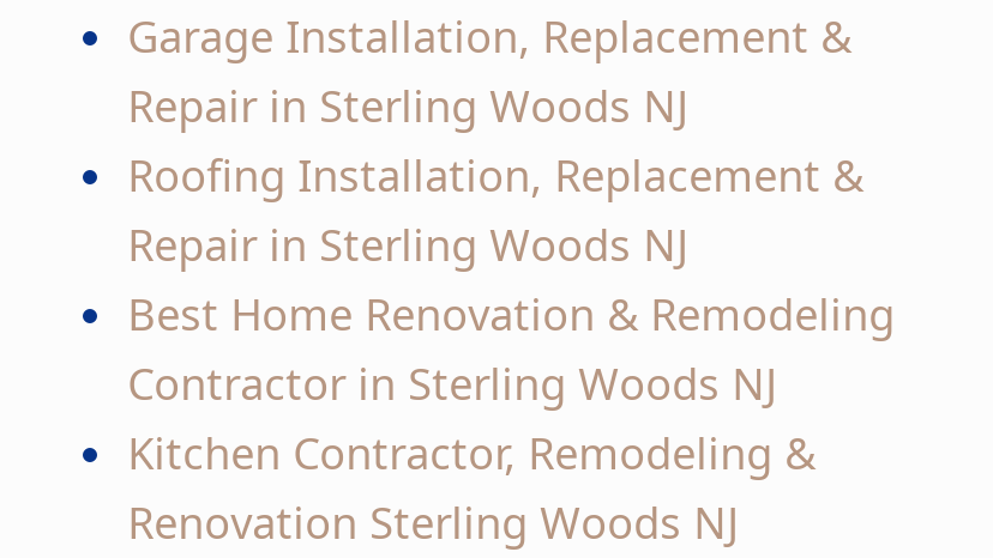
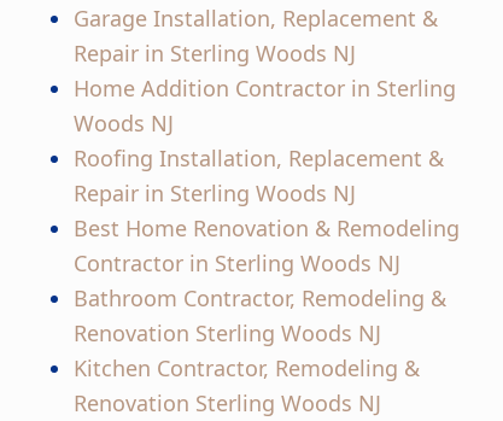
+ Home Addition Contractor in Sterling
+ Woods NJ

+ Bathroom Contractor, Remodeling &
+ Renovation Sterling Woods NJ
